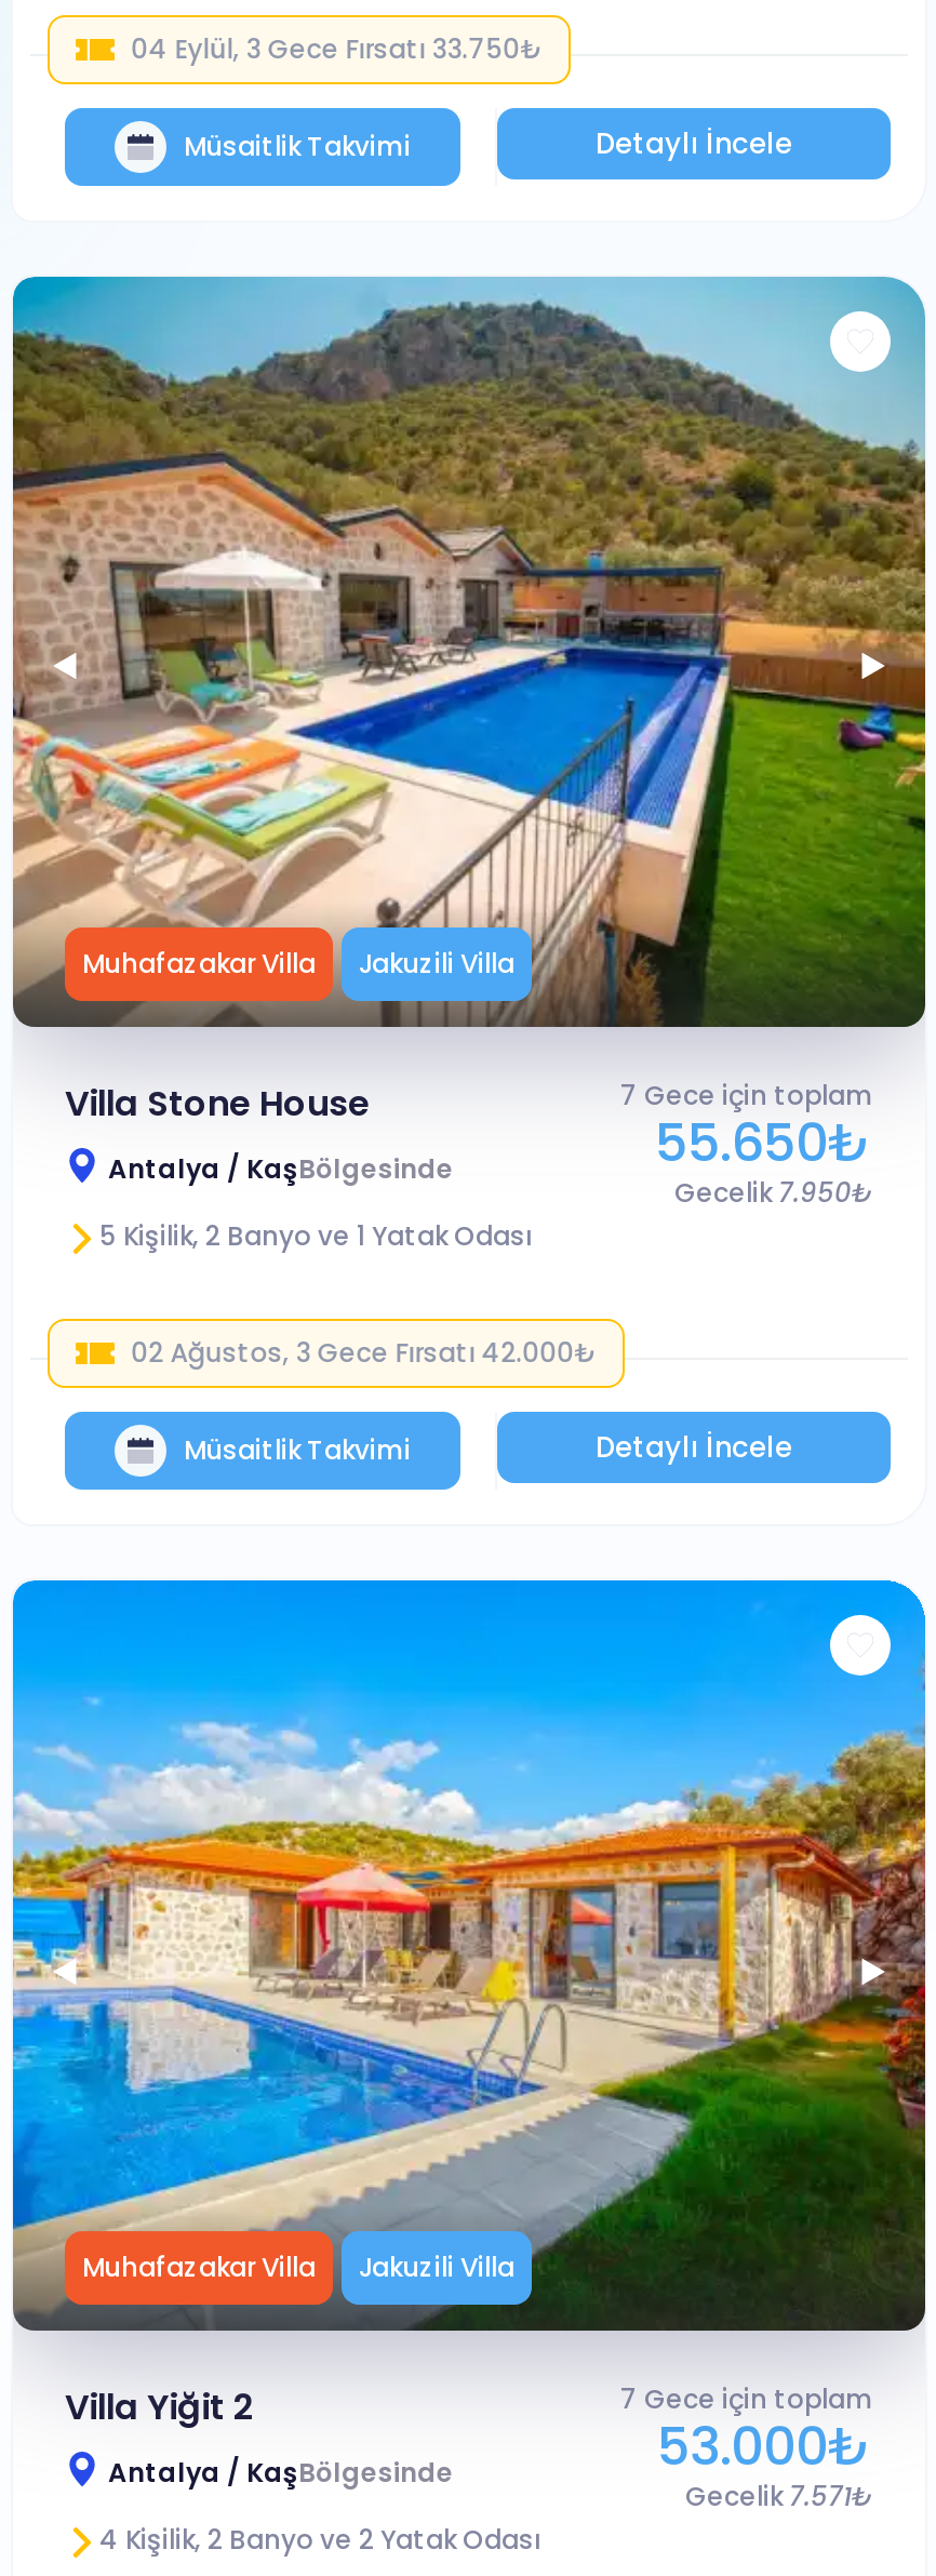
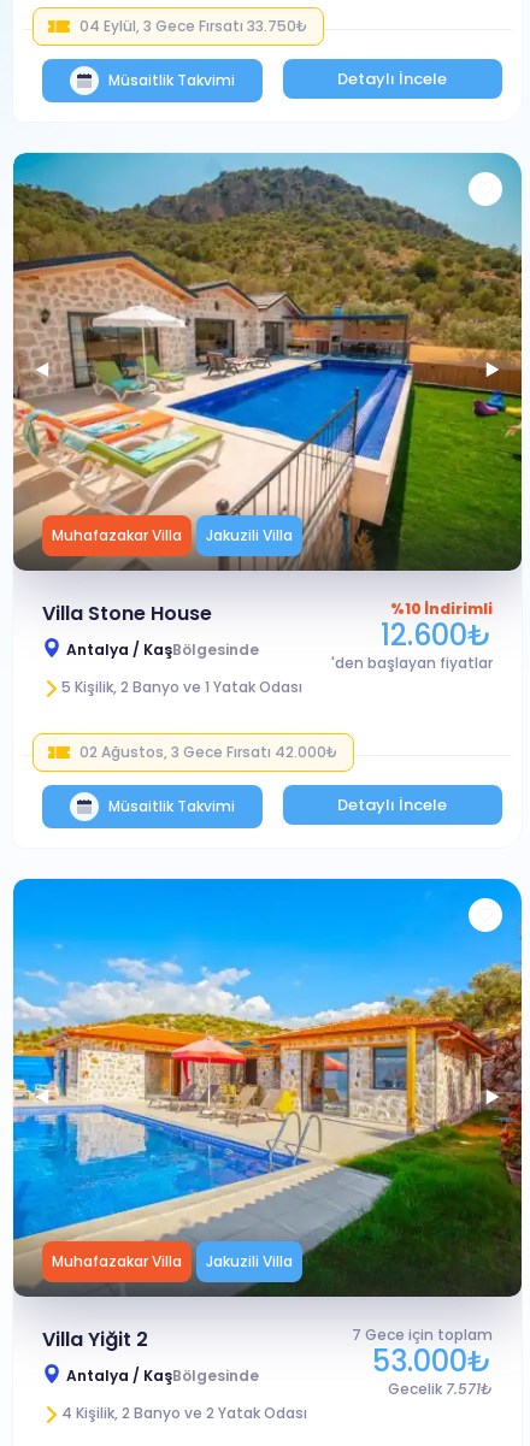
- 7 Gece için toplam
- 55.650₺
- Gecelik 7.950₺
+ %10 İndirimli
+ 12.600₺
+ 'den başlayan fiyatlar
